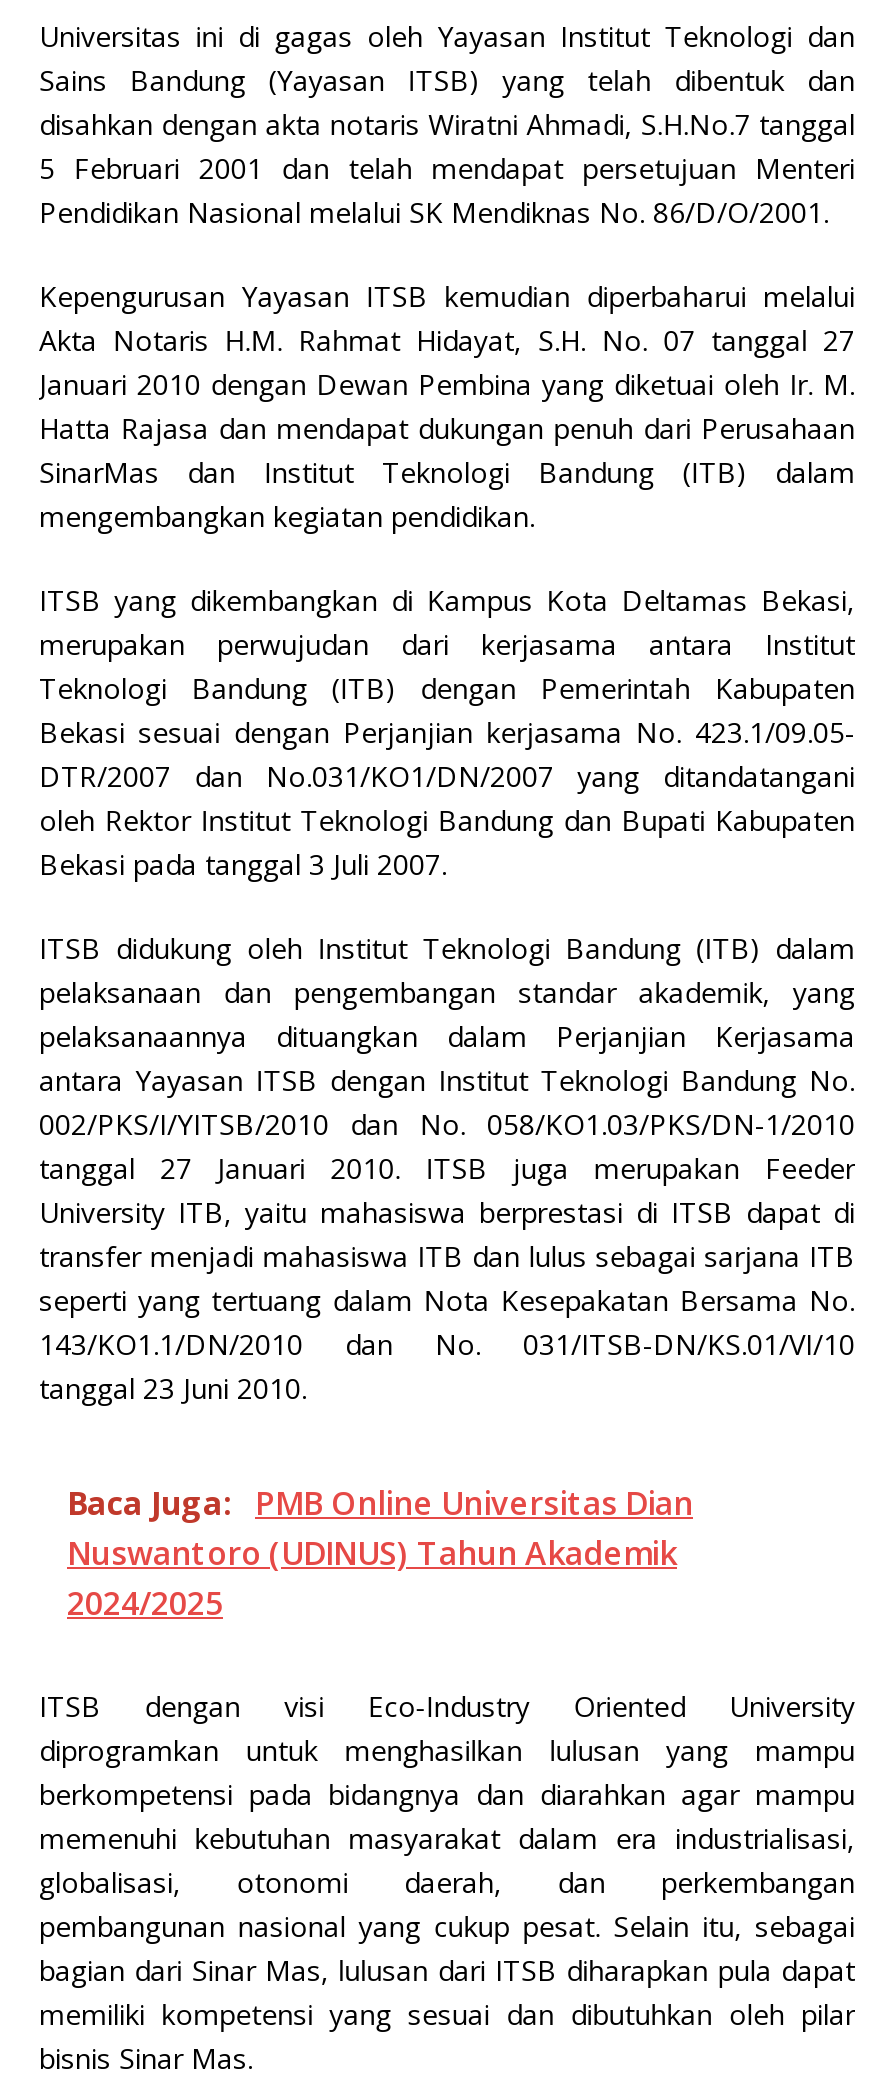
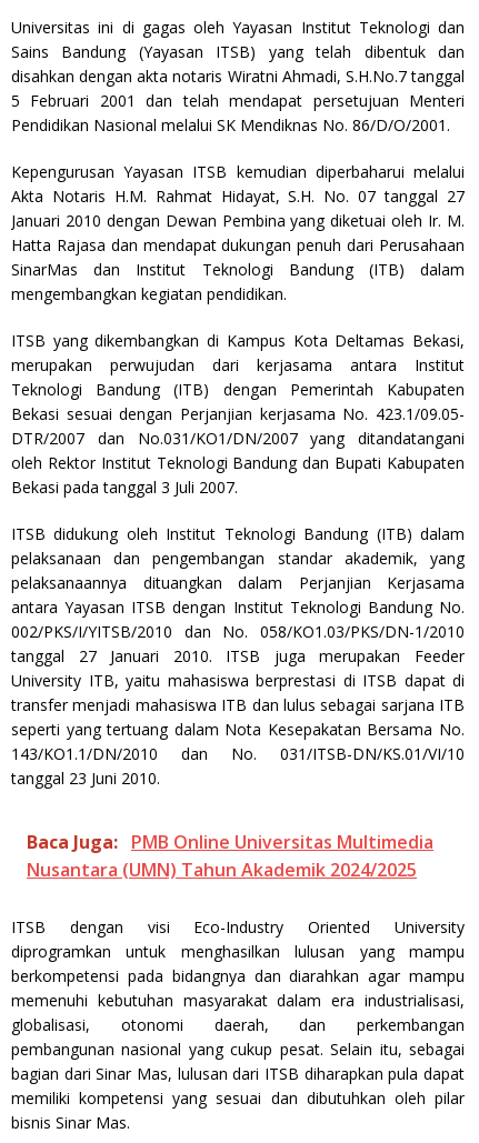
- Baca Juga: PMB Online Universitas Dian
- Nuswantoro (UDINUS) Tahun Akademik
- 2024/2025
+ Baca Juga: PMB Online Universitas Multimedia
+ Nusantara (UMN) Tahun Akademik 2024/2025
